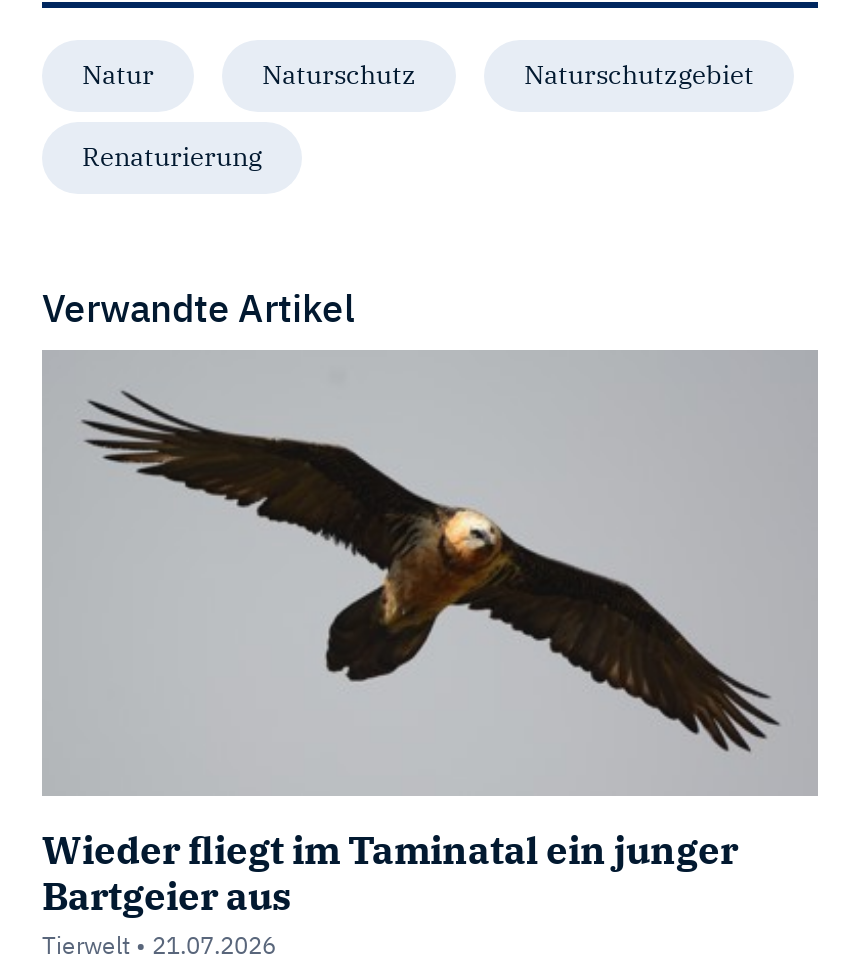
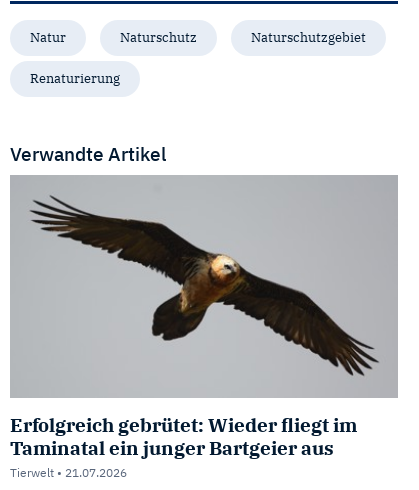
- Wieder fliegt im Taminatal ein junger
- Bartgeier aus
+ Erfolgreich gebrütet: Wieder fliegt im
+ Taminatal ein junger Bartgeier aus
